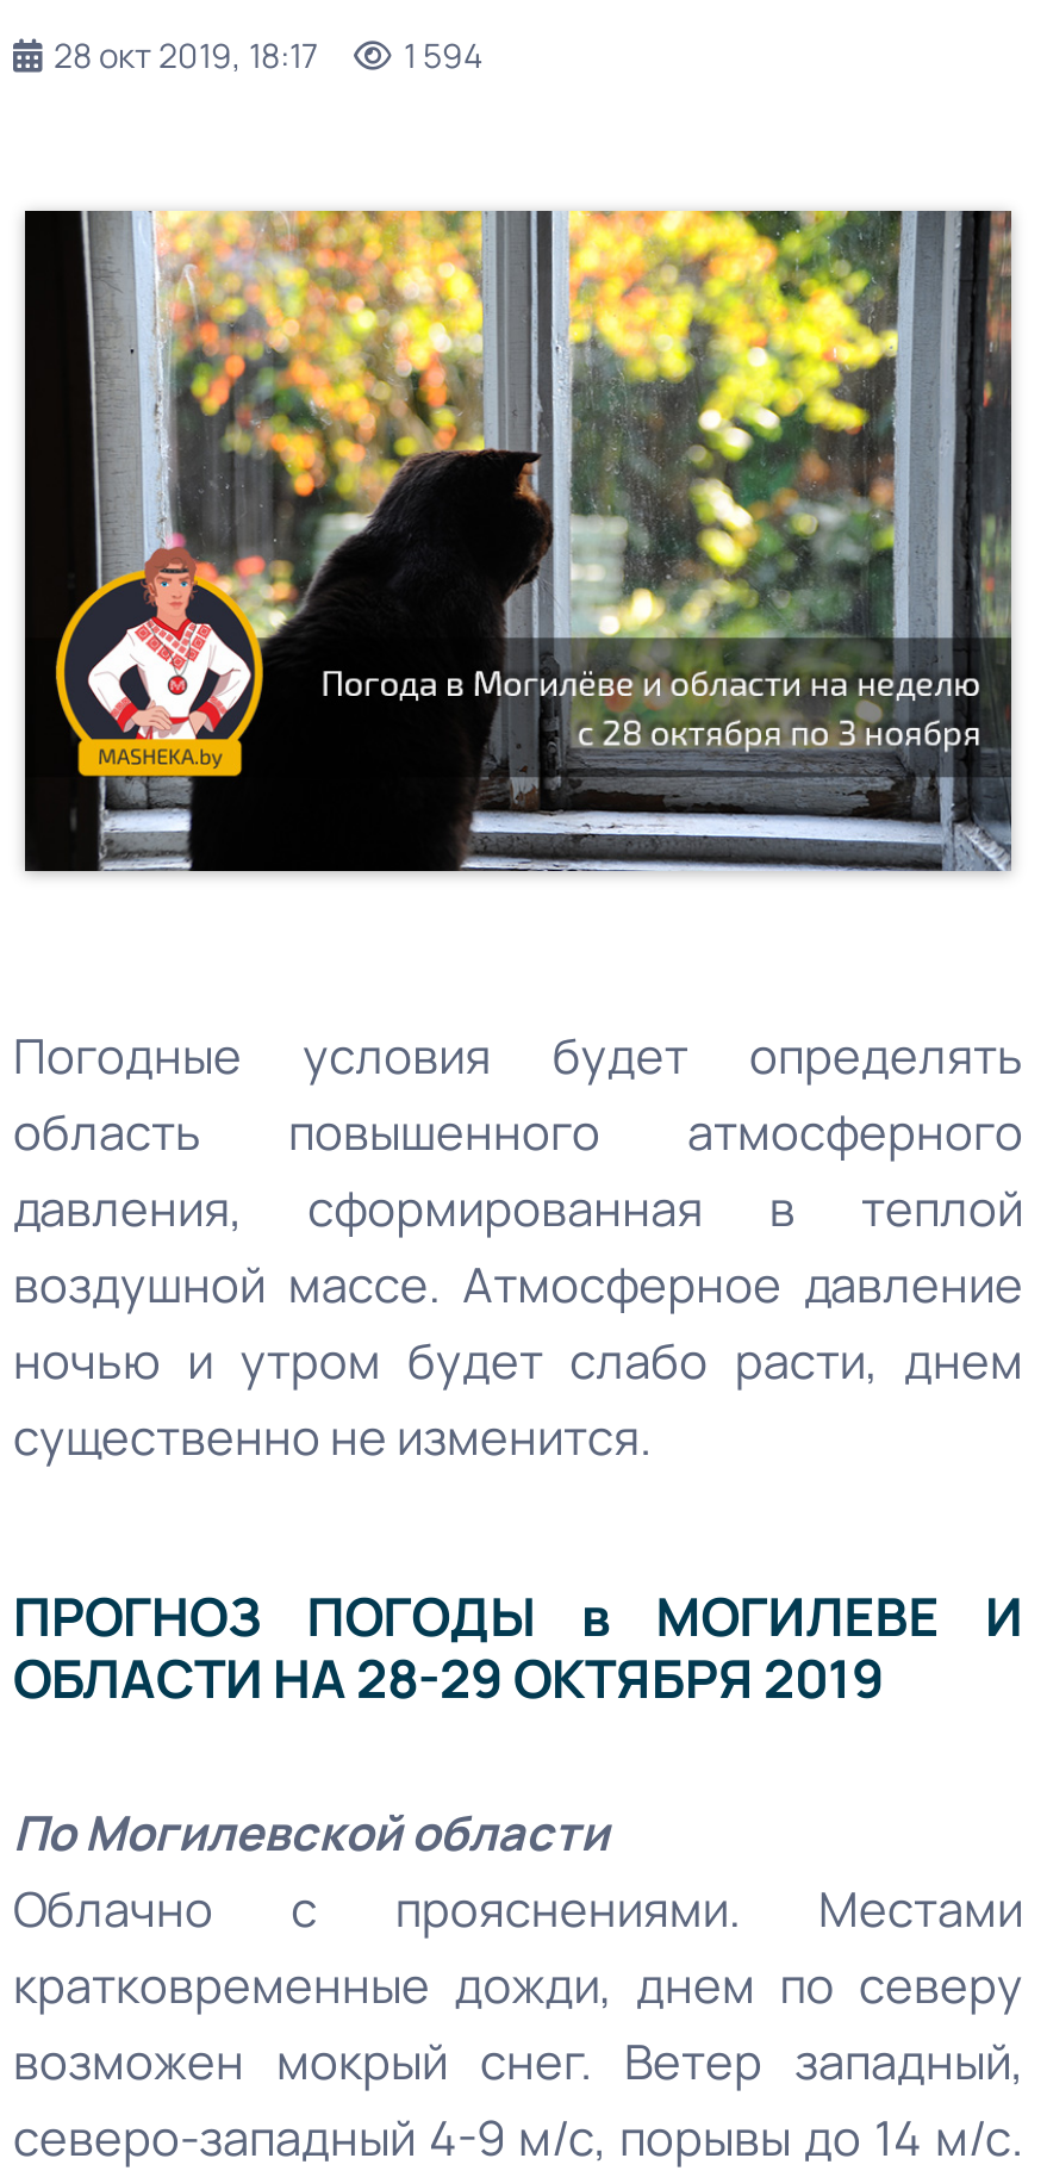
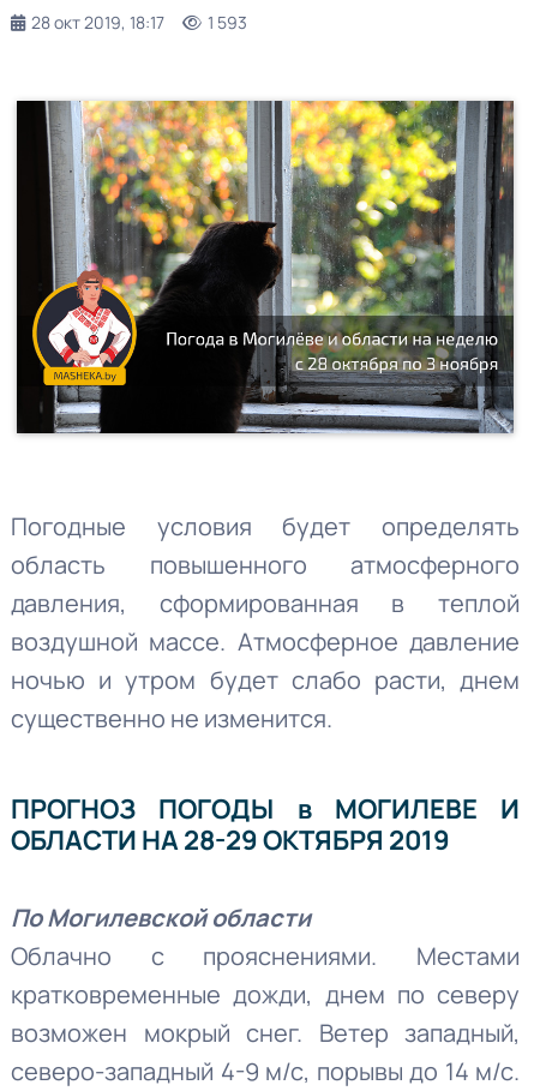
- 28 окт 2019, 18:17 1 594
+ 28 окт 2019, 18:17 1 593
